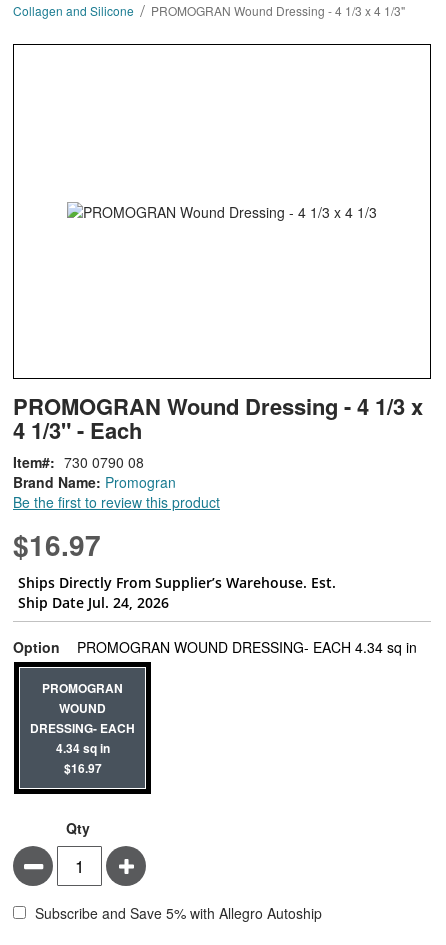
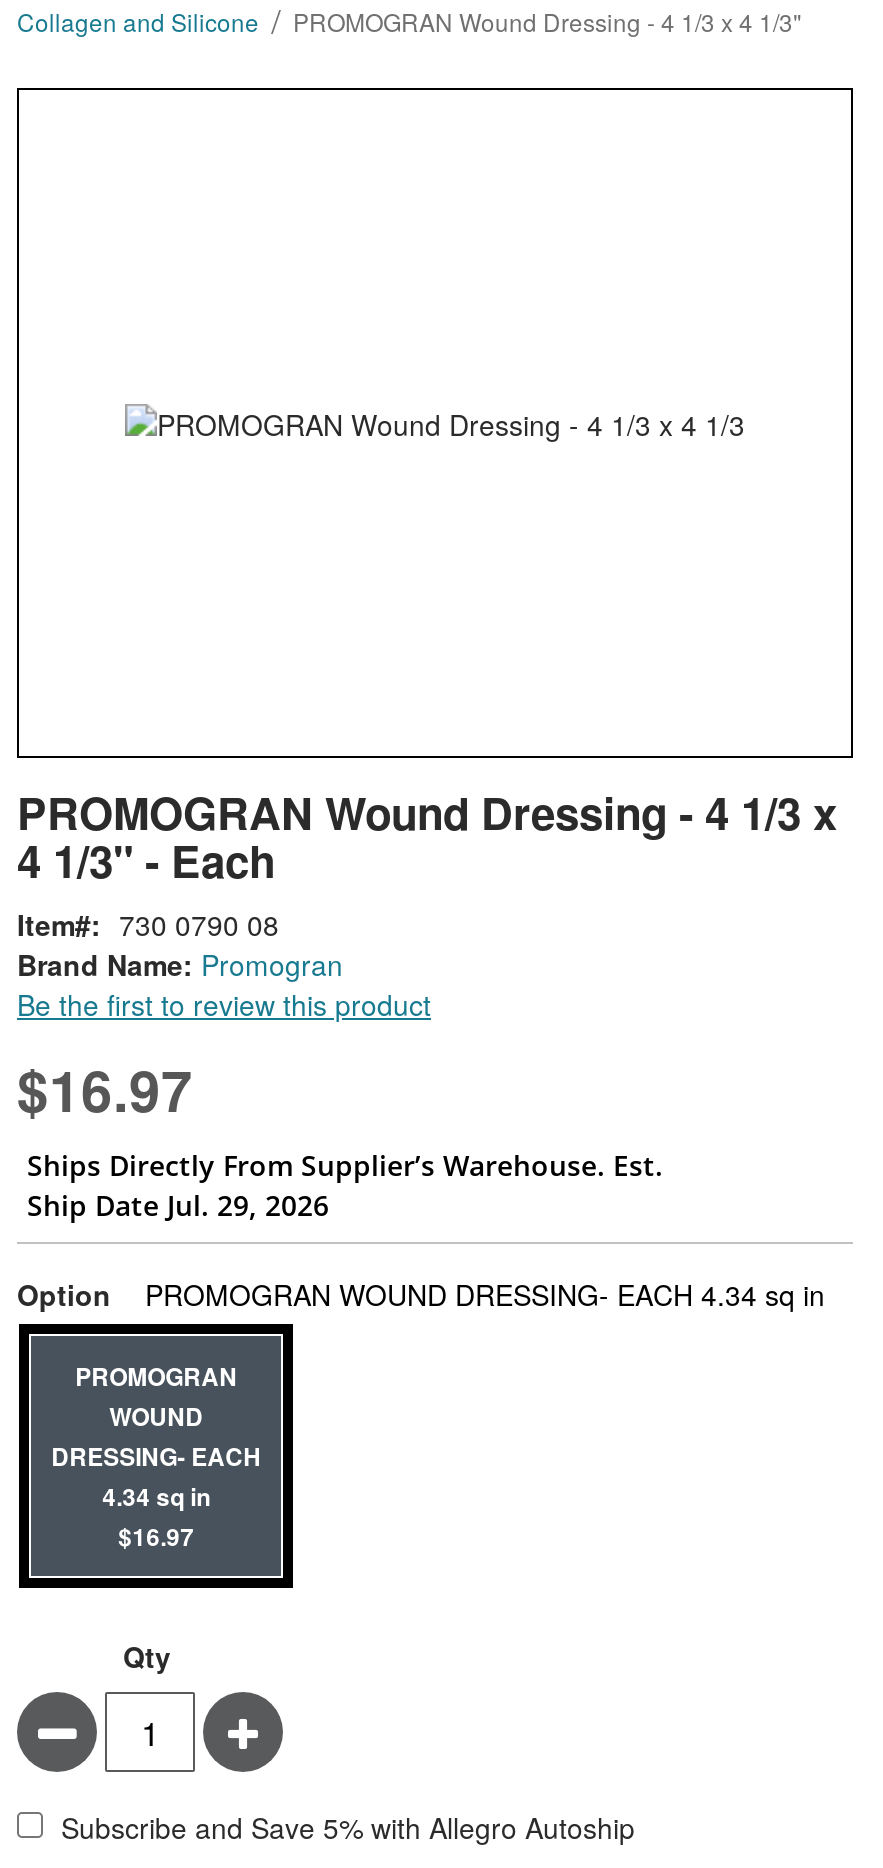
- Ship Date Jul. 24, 2026
+ Ship Date Jul. 29, 2026
